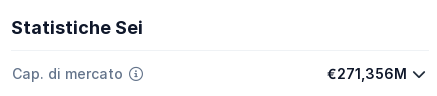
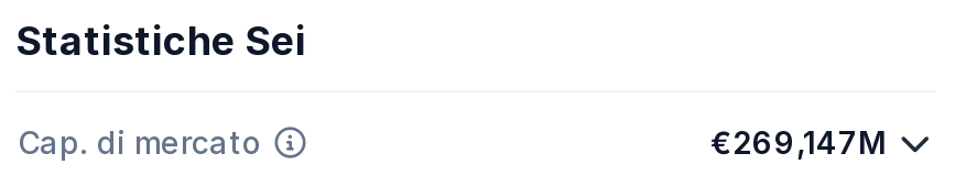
- €271,356M
+ €269,147M
